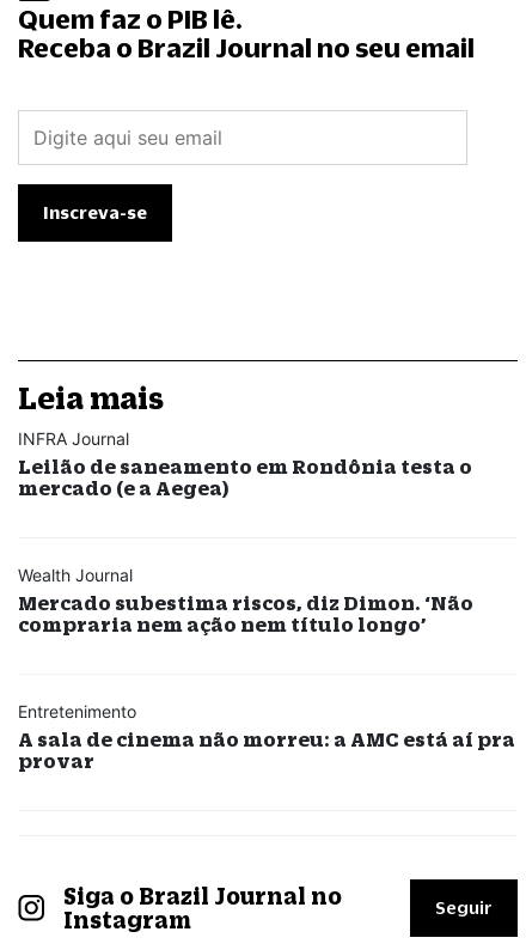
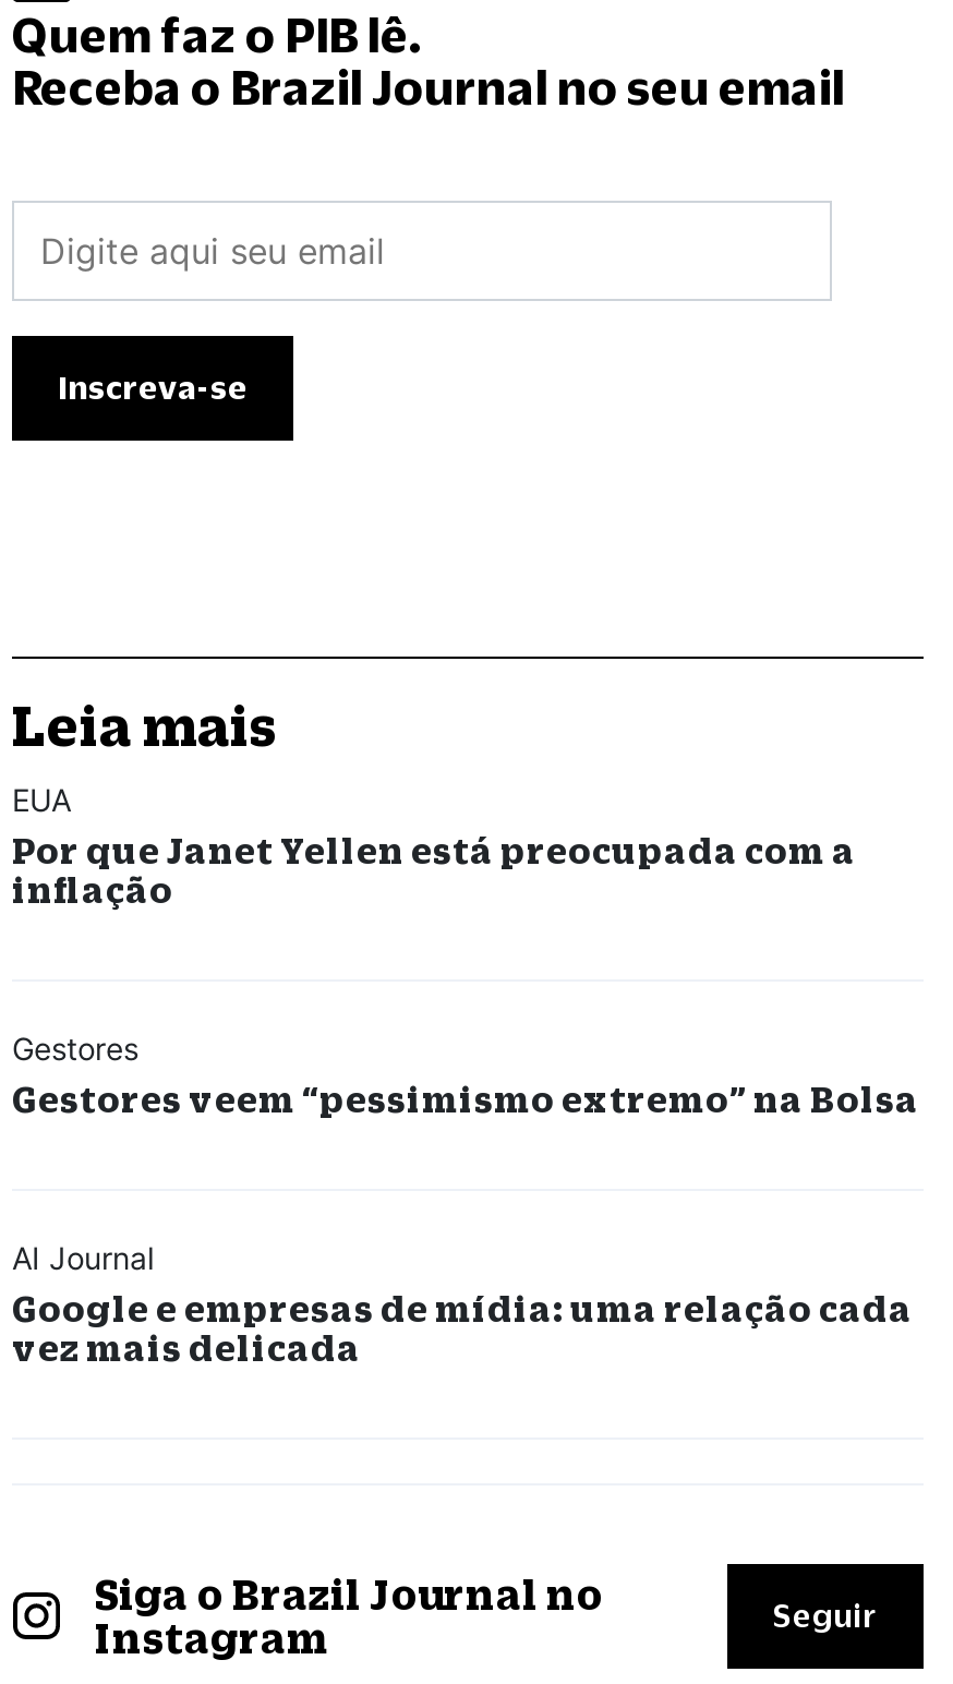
- INFRA Journal
- Leilão de saneamento em Rondônia testa o
- mercado (e a Aegea)
+ EUA
+ Por que Janet Yellen está preocupada com a
+ inflação

- Wealth Journal
- Mercado subestima riscos, diz Dimon. ‘Não
- compraria nem ação nem título longo’
+ Gestores
+ Gestores veem “pessimismo extremo” na Bolsa

- Entretenimento
- A sala de cinema não morreu: a AMC está aí pra
- provar
+ AI Journal
+ Google e empresas de mídia: uma relação cada
+ vez mais delicada
